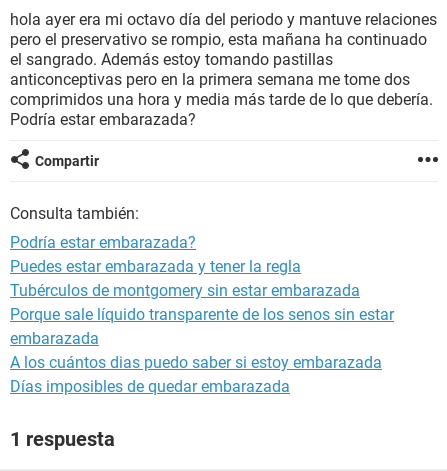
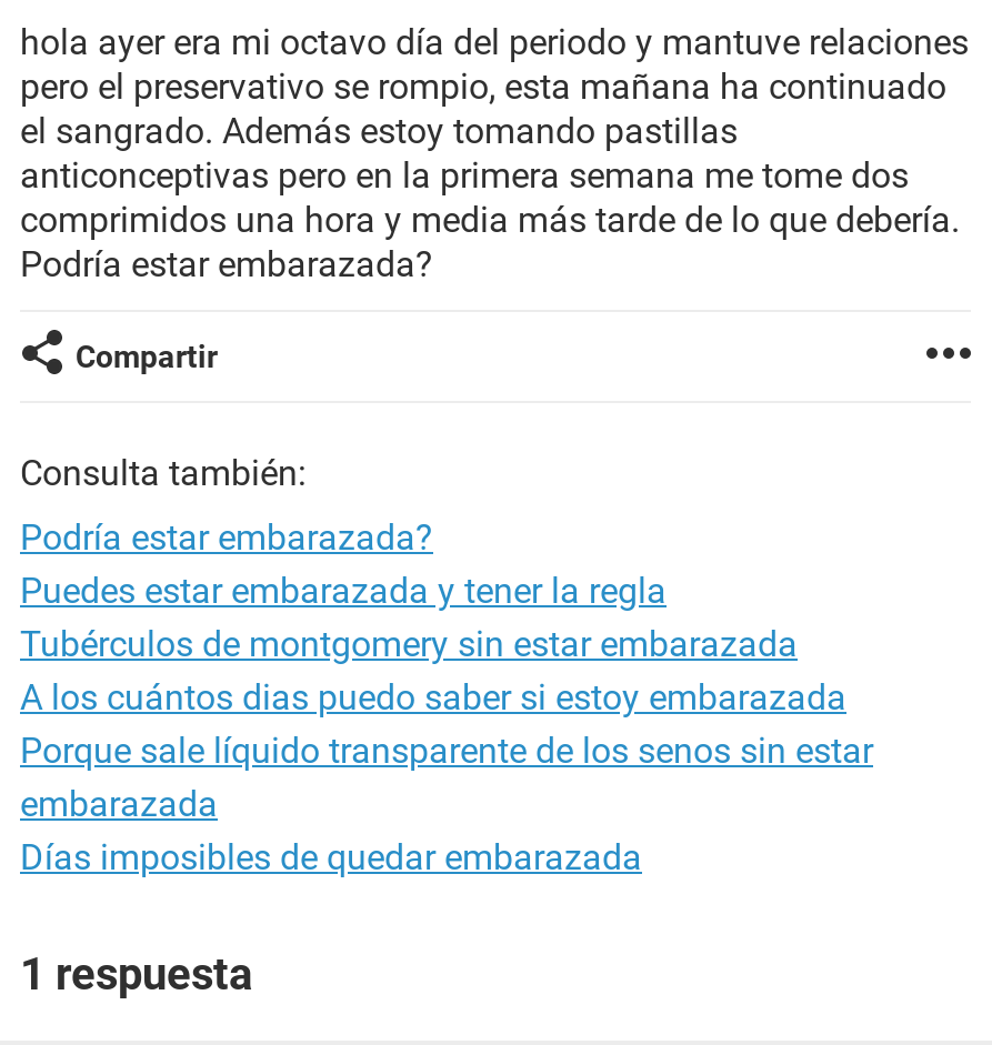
moved down: Porque sale líquido transparente de los senos sin estar | embarazada

moved up: A los cuántos dias puedo saber si estoy embarazada
